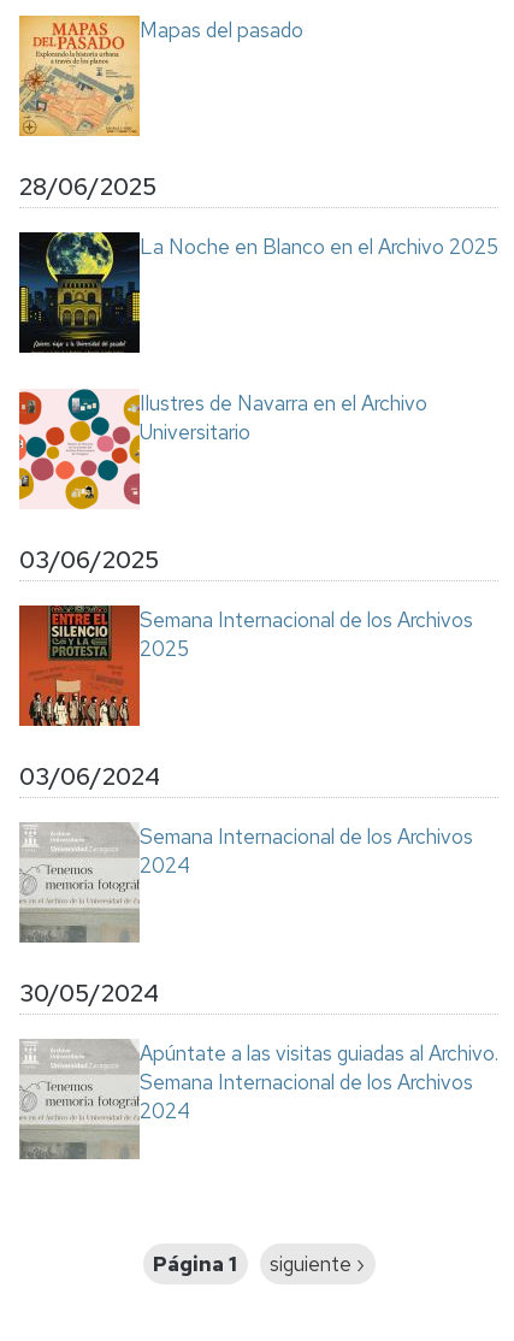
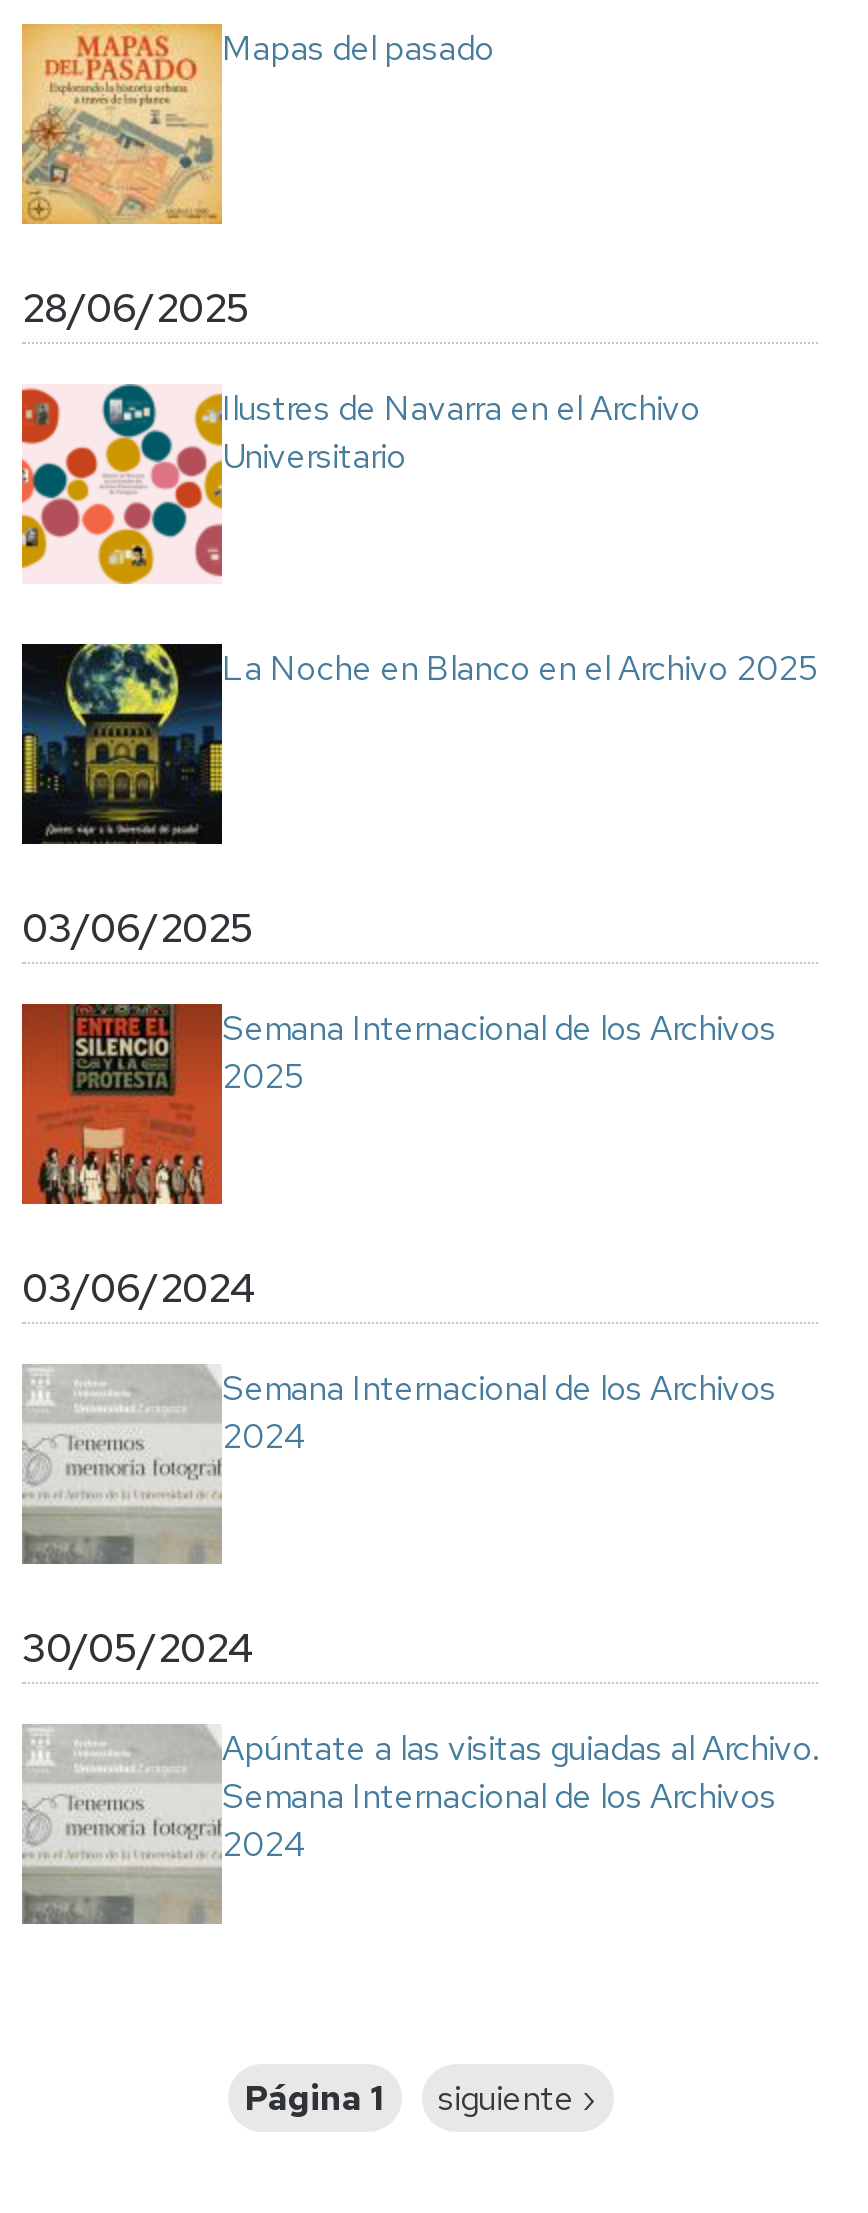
moved down: [image] | La Noche en Blanco en el Archivo 2025

moved up: [image] | Ilustres de Navarra en el Archivo | Universitario
